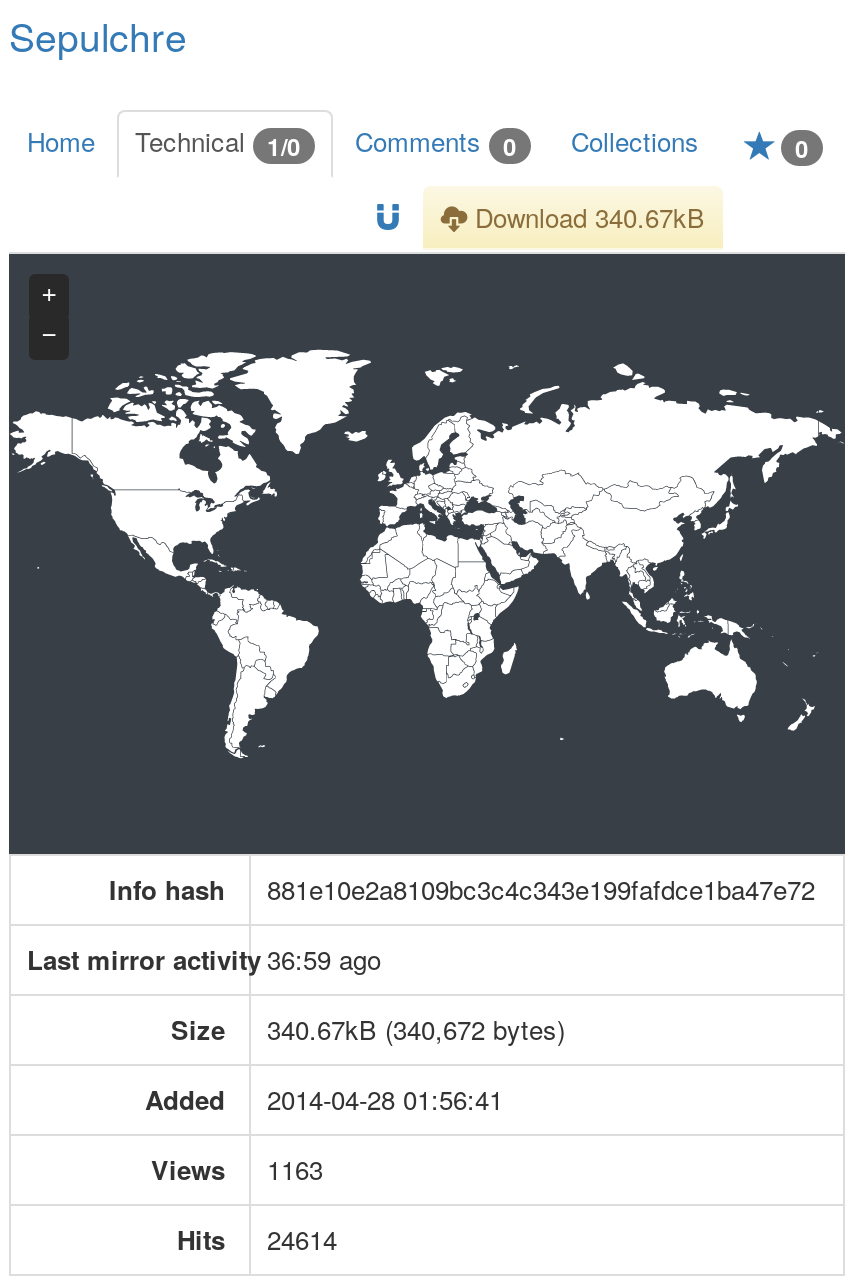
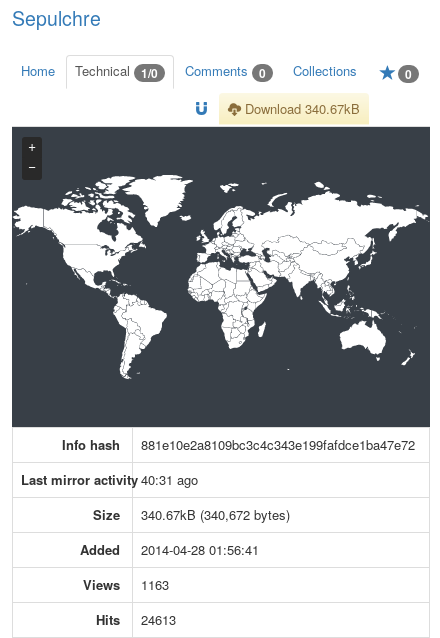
- Last mirror activity 36:59 ago
+ Last mirror activity 40:31 ago

- Hits 24614
+ Hits 24613
